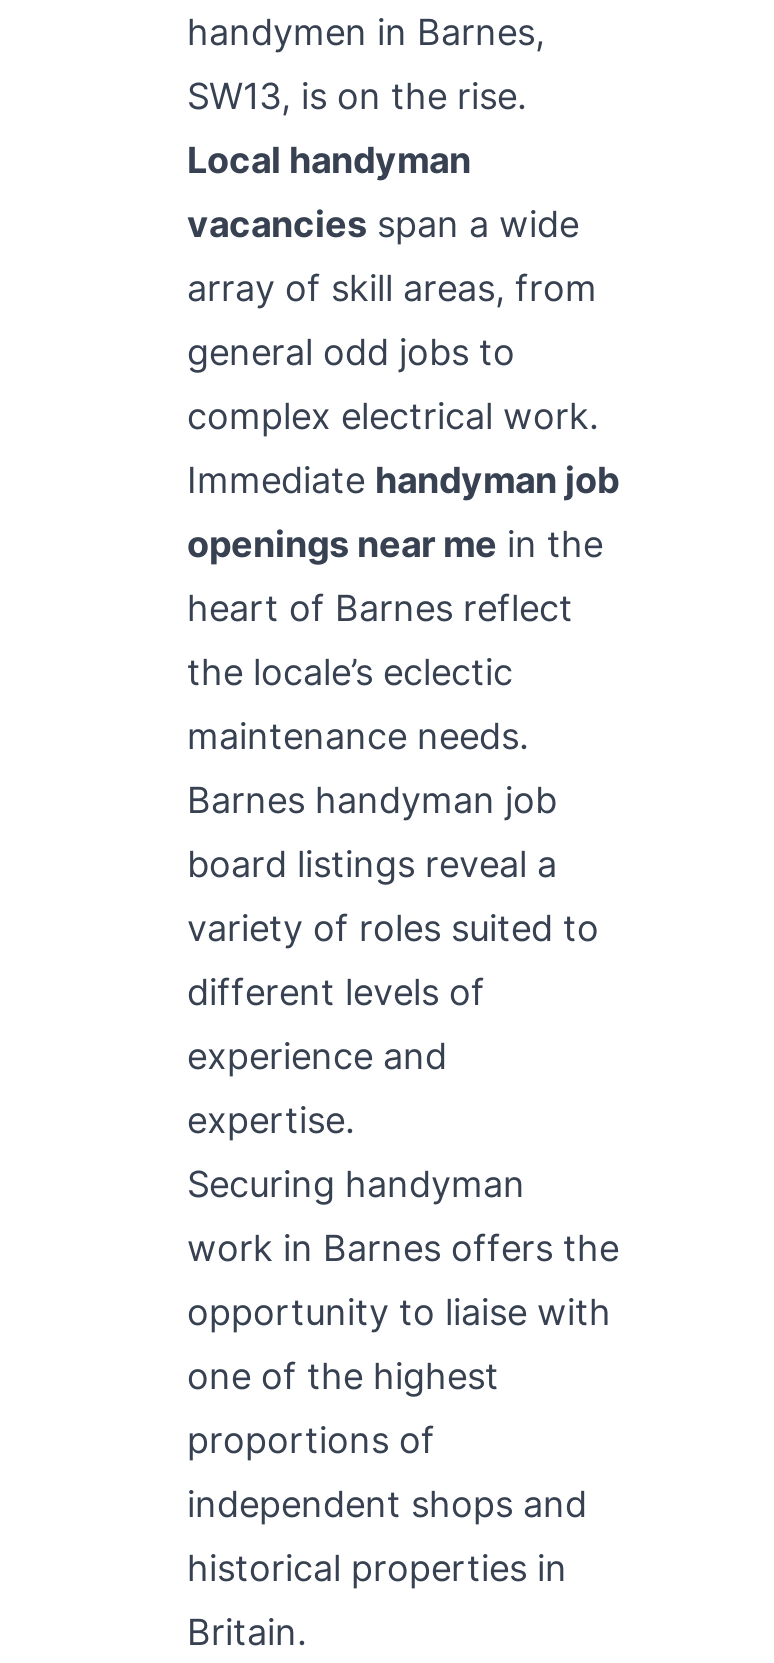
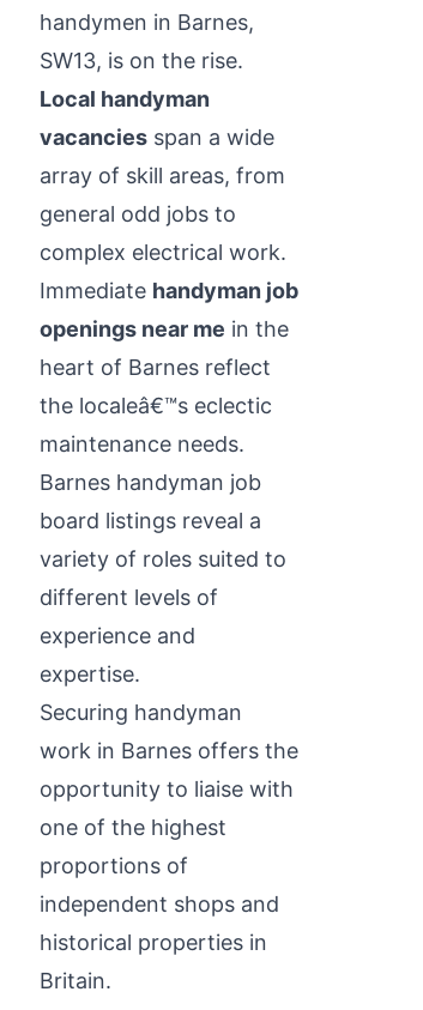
- the locale’s eclectic
+ the localeâ€™s eclectic
